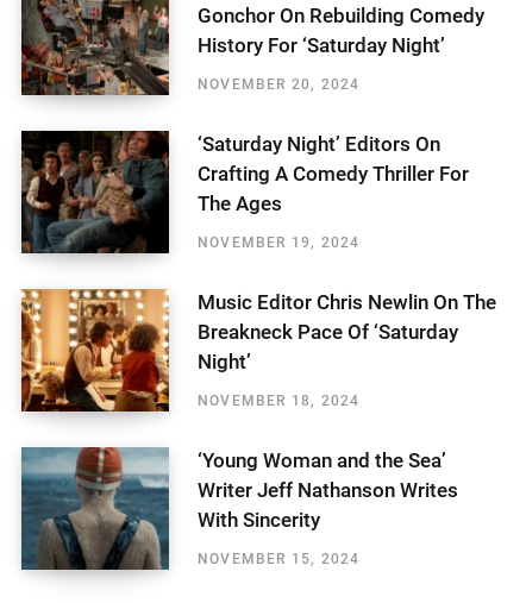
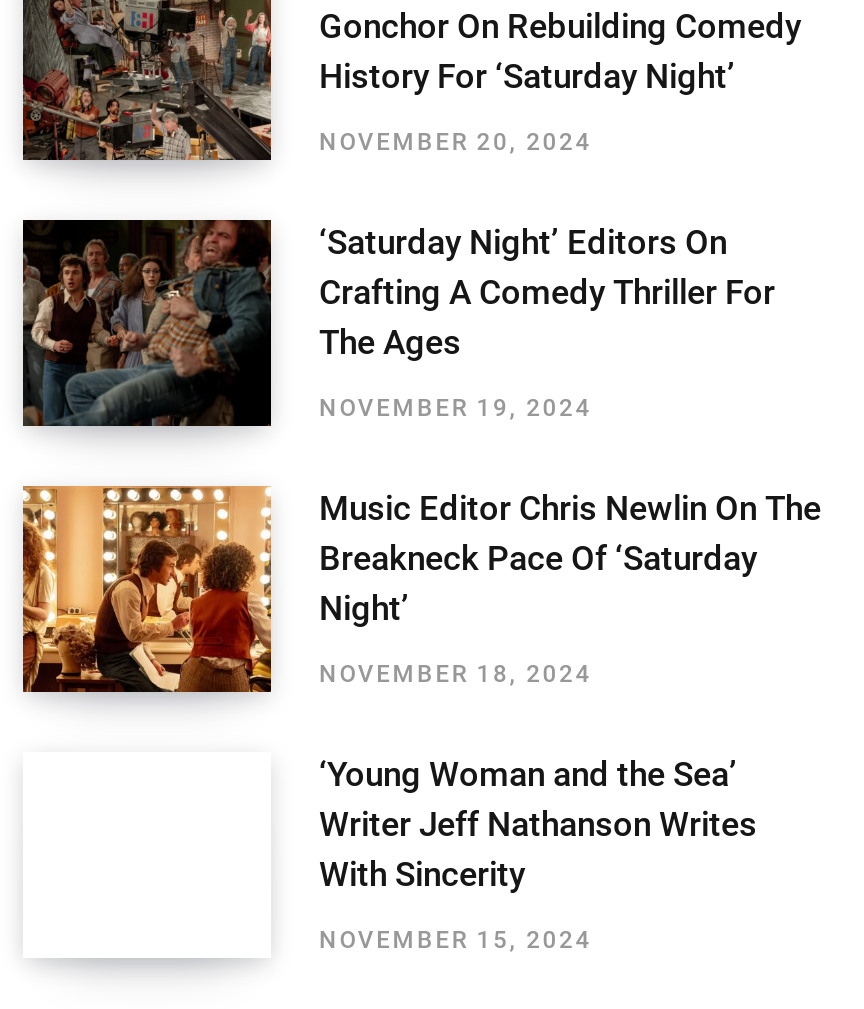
- [image]
